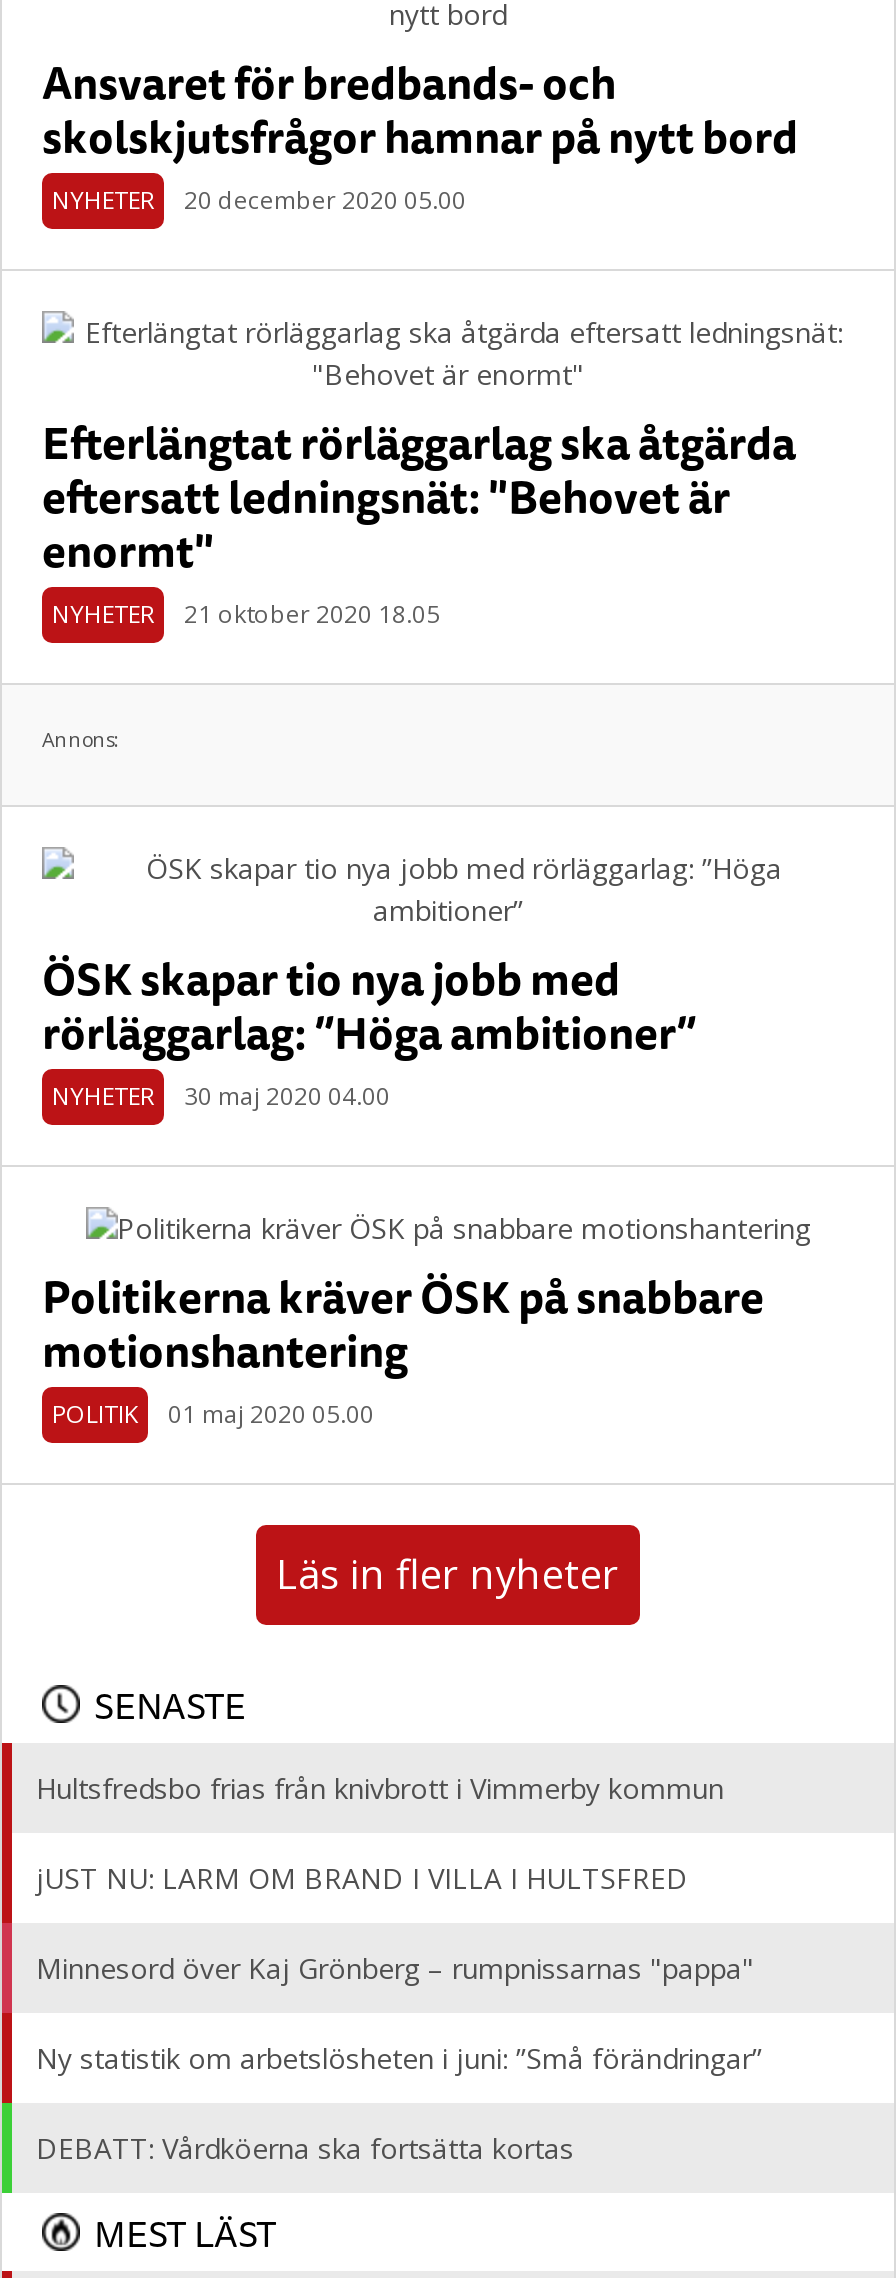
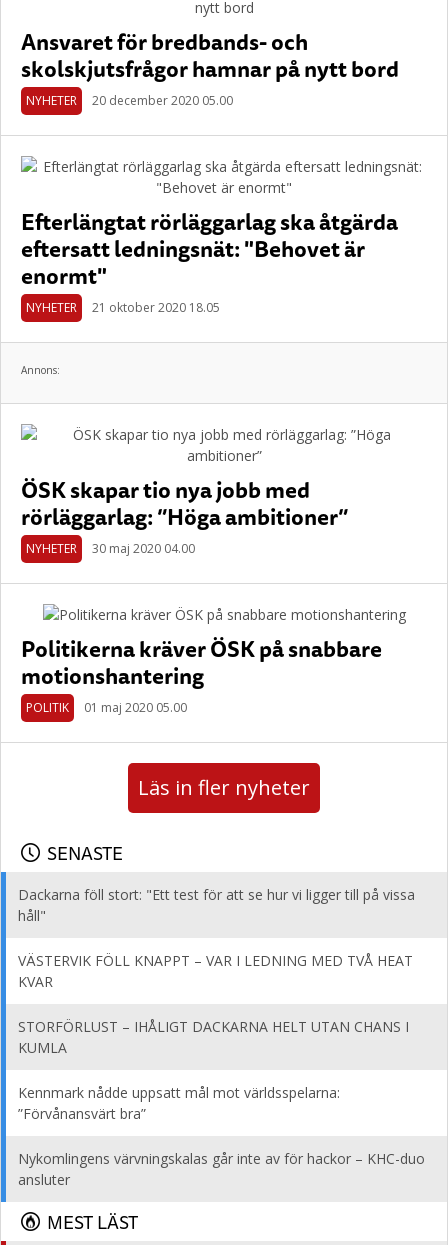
- Hultsfredsbo frias från knivbrott i Vimmerby kommun
+ Dackarna föll stort: "Ett test för att se hur vi ligger till på vissa
+ håll"

- jUST NU: LARM OM BRAND I VILLA I HULTSFRED
+ VÄSTERVIK FÖLL KNAPPT – VAR I LEDNING MED TVÅ HEAT
+ KVAR

- Minnesord över Kaj Grönberg – rumpnissarnas "pappa"
+ STORFÖRLUST – IHÅLIGT DACKARNA HELT UTAN CHANS I
+ KUMLA

- Ny statistik om arbetslösheten i juni: ”Små förändringar”
+ Kennmark nådde uppsatt mål mot världsspelarna:
+ ”Förvånansvärt bra”

- DEBATT: Vårdköerna ska fortsätta kortas
+ Nykomlingens värvningskalas går inte av för hackor – KHC-duo
+ ansluter
